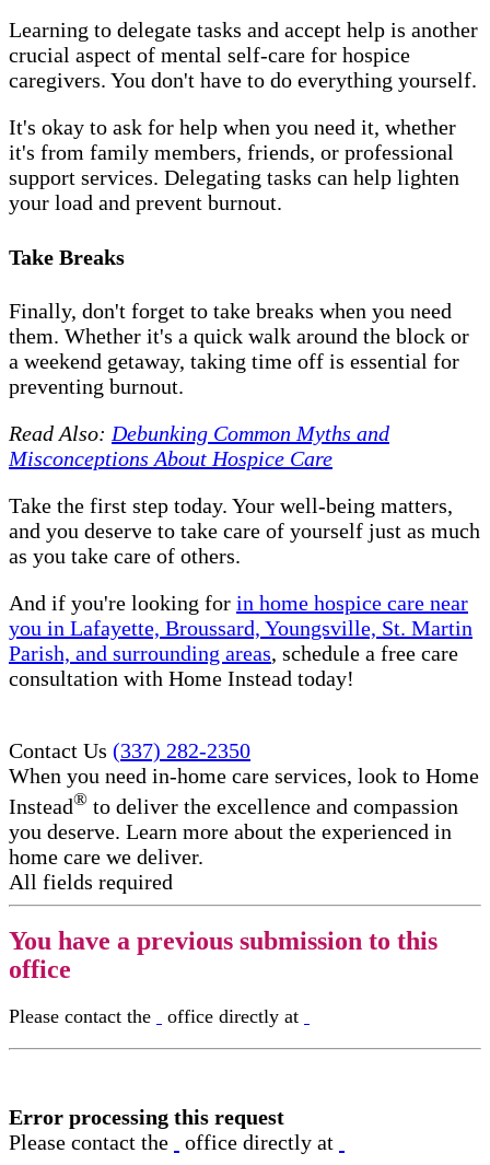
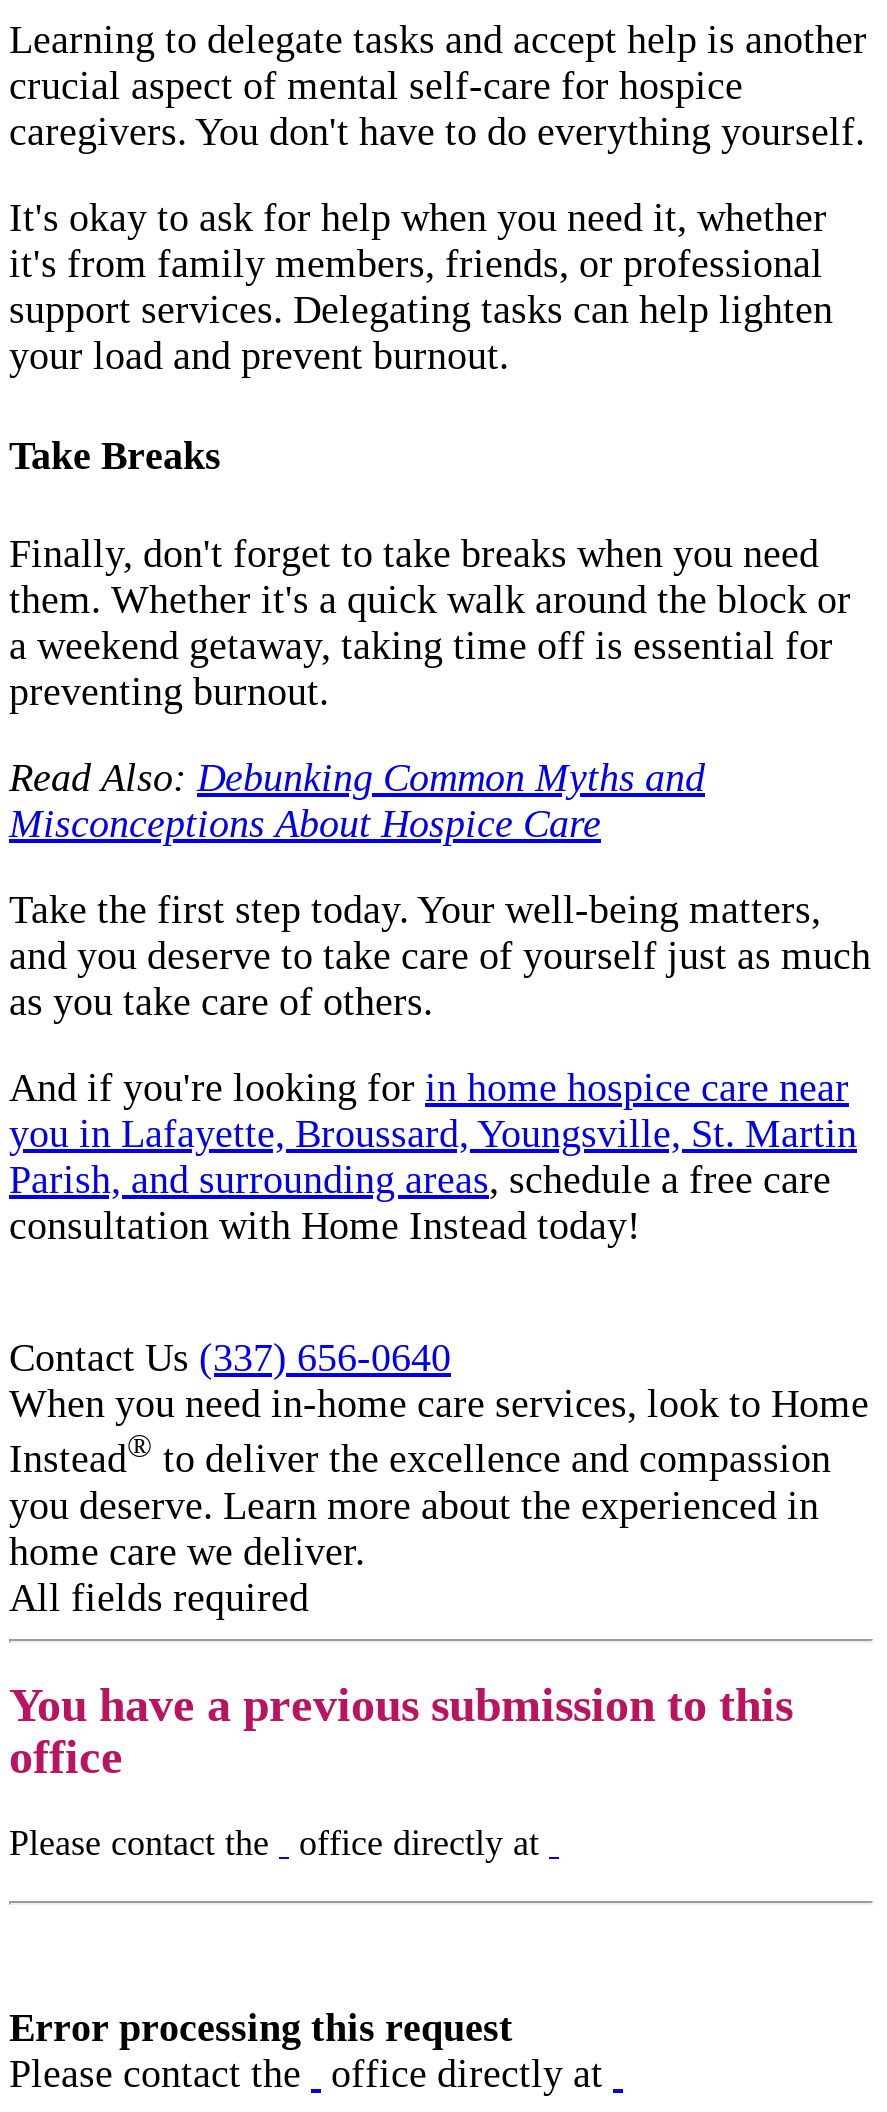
- Contact Us (337) 282-2350
+ Contact Us (337) 656-0640
